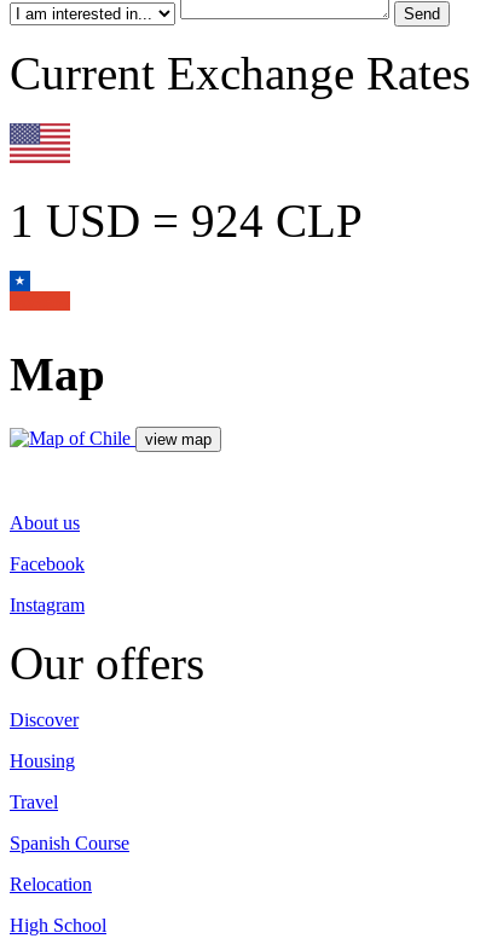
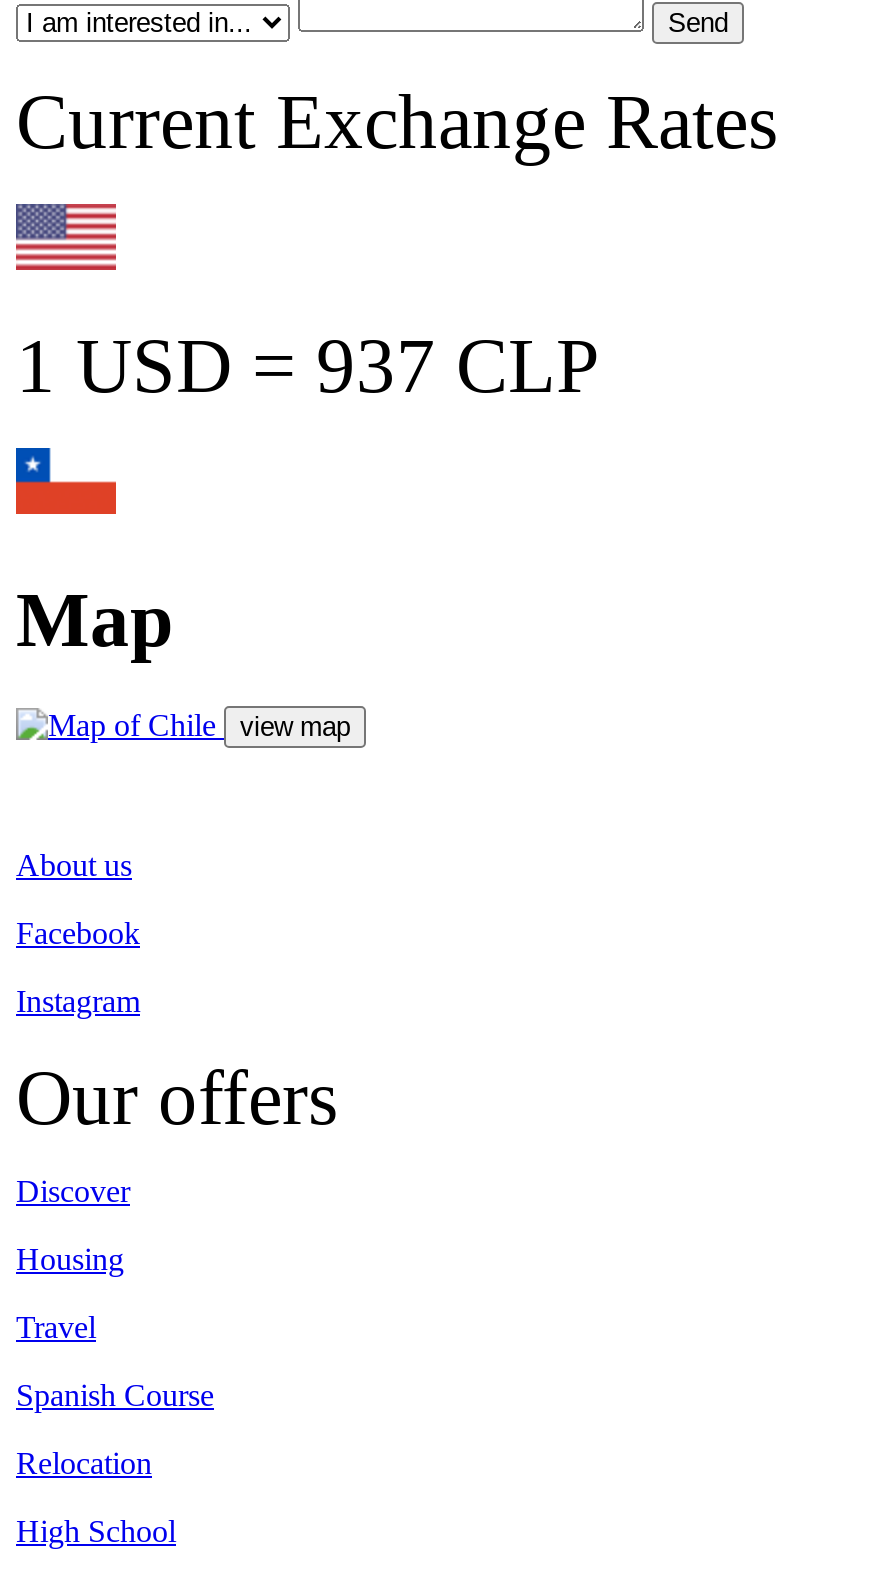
- 1 USD = 924 CLP
+ 1 USD = 937 CLP
